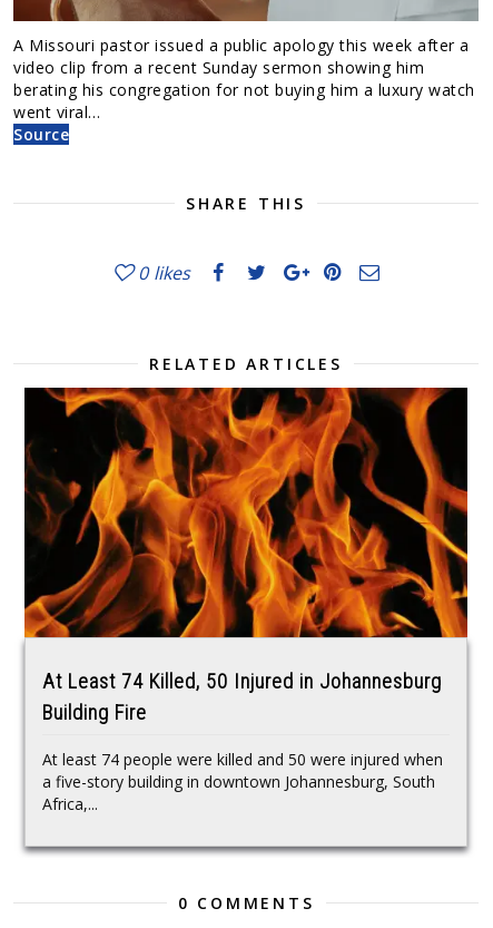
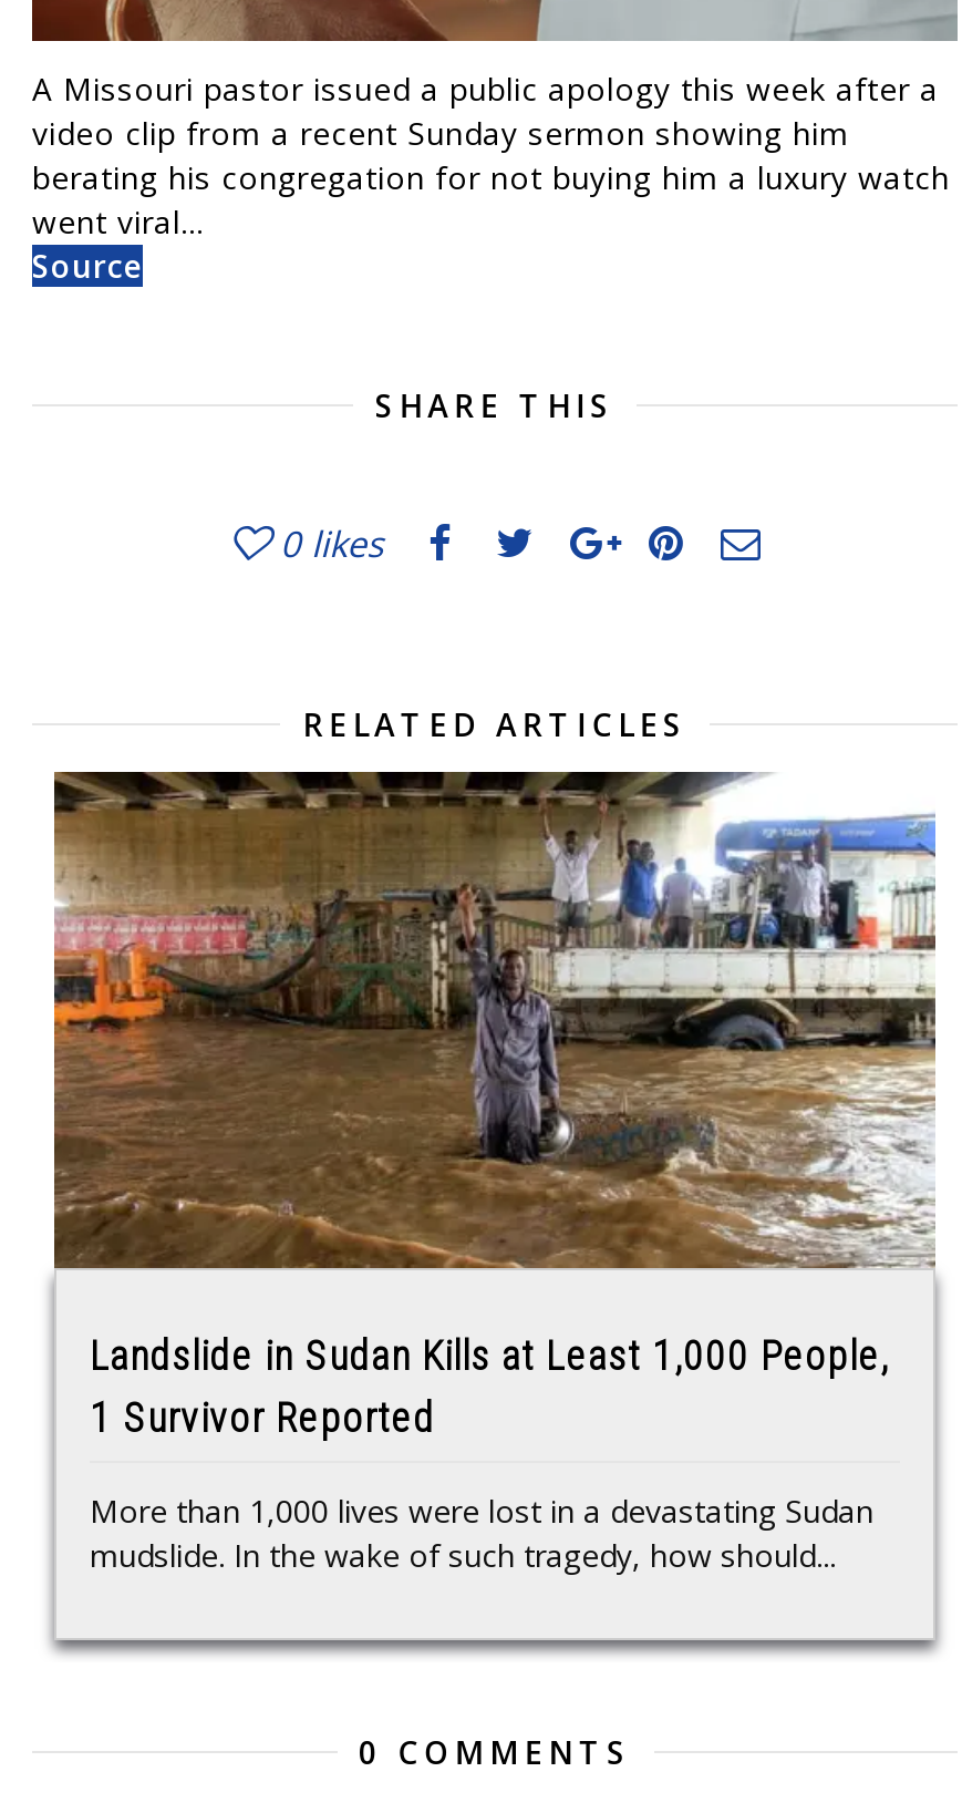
- [image]
- At Least 74 Killed, 50 Injured in Johannesburg
- Building Fire
+ [image]
+ Landslide in Sudan Kills at Least 1,000 People,
+ 1 Survivor Reported

- At least 74 people were killed and 50 were injured when
- a five-story building in downtown Johannesburg, South
- Africa,...
+ More than 1,000 lives were lost in a devastating Sudan
+ mudslide. In the wake of such tragedy, how should...
